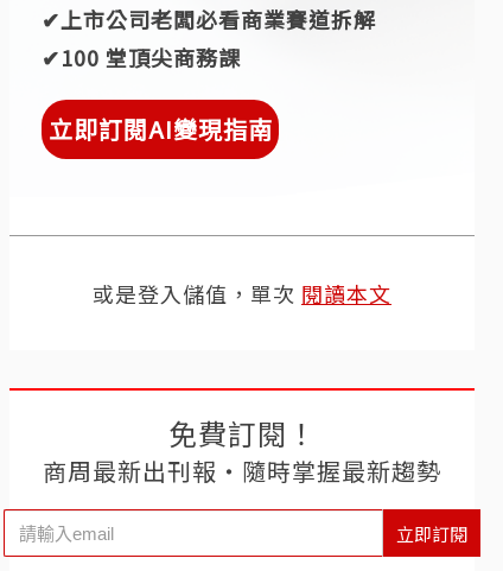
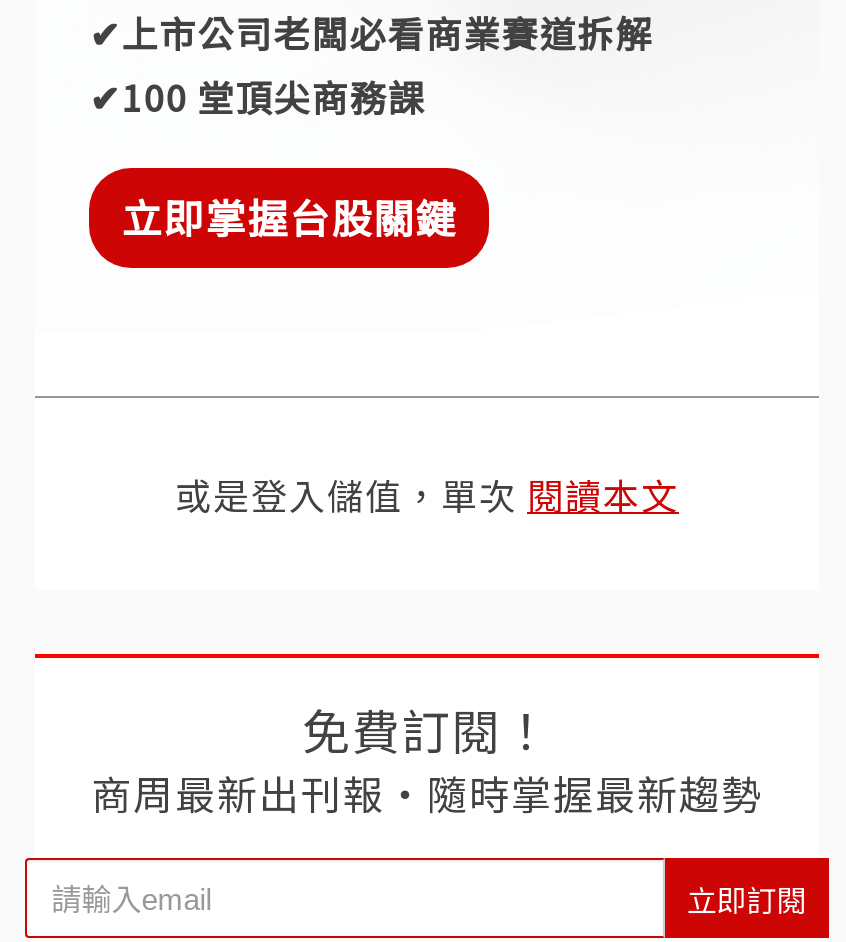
- 立即訂閱AI變現指南
+ 立即掌握台股關鍵
